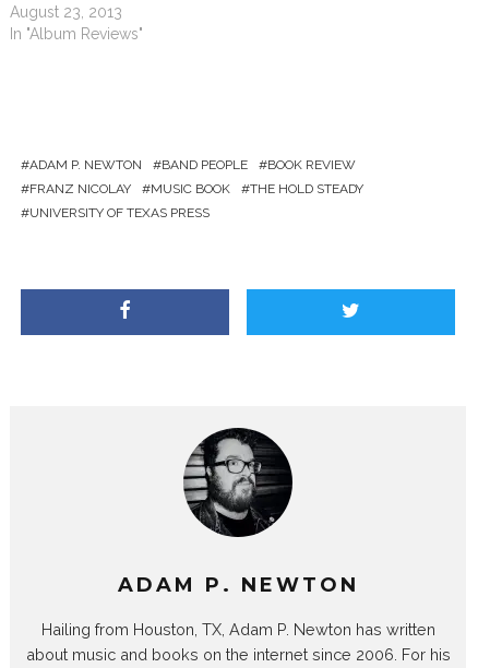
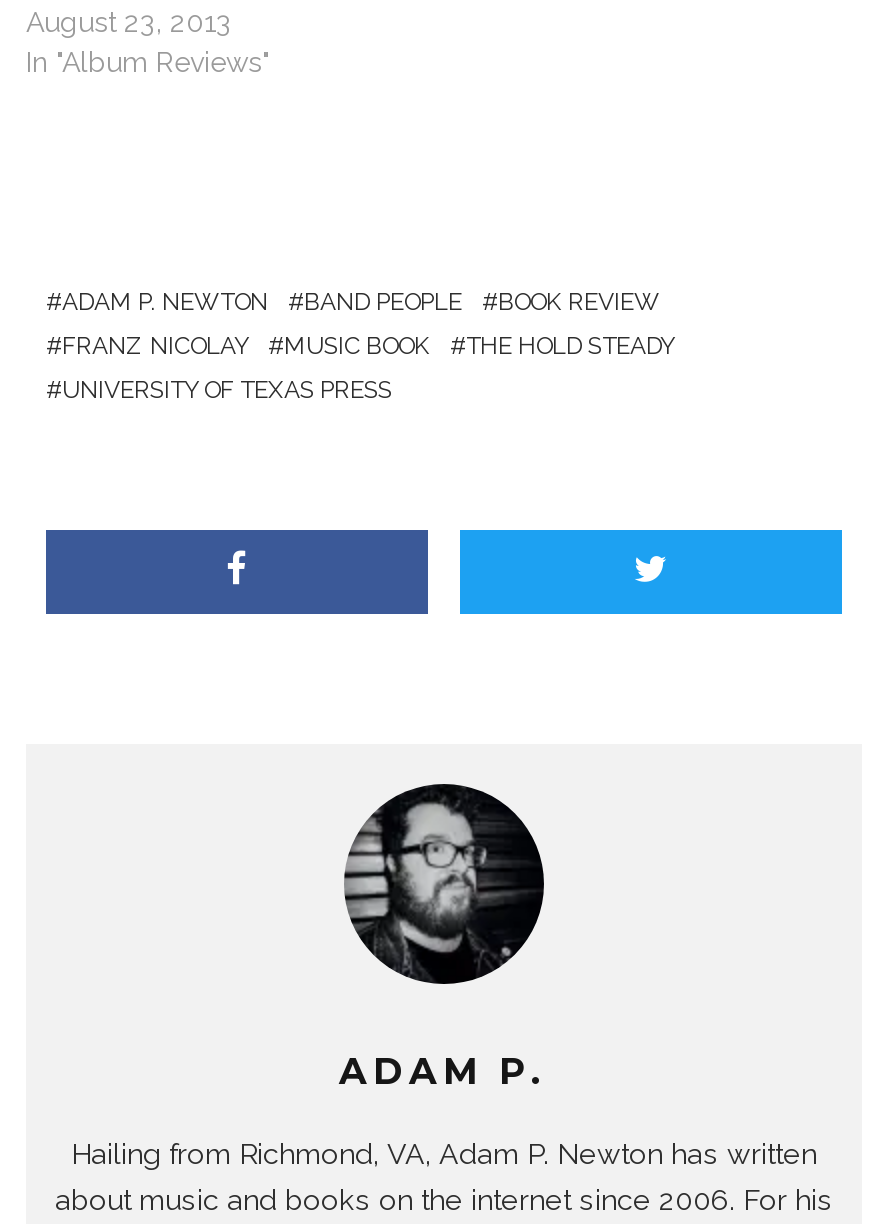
- ADAM P. NEWTON
+ ADAM P.

- Hailing from Houston, TX, Adam P. Newton has written
+ Hailing from Richmond, VA, Adam P. Newton has written
